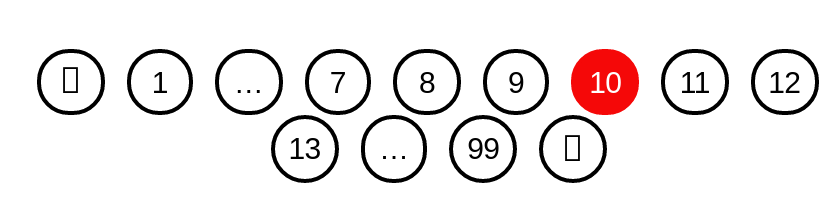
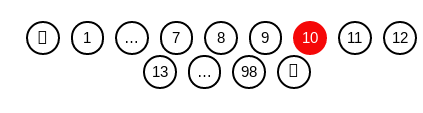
- 99
+ 98
